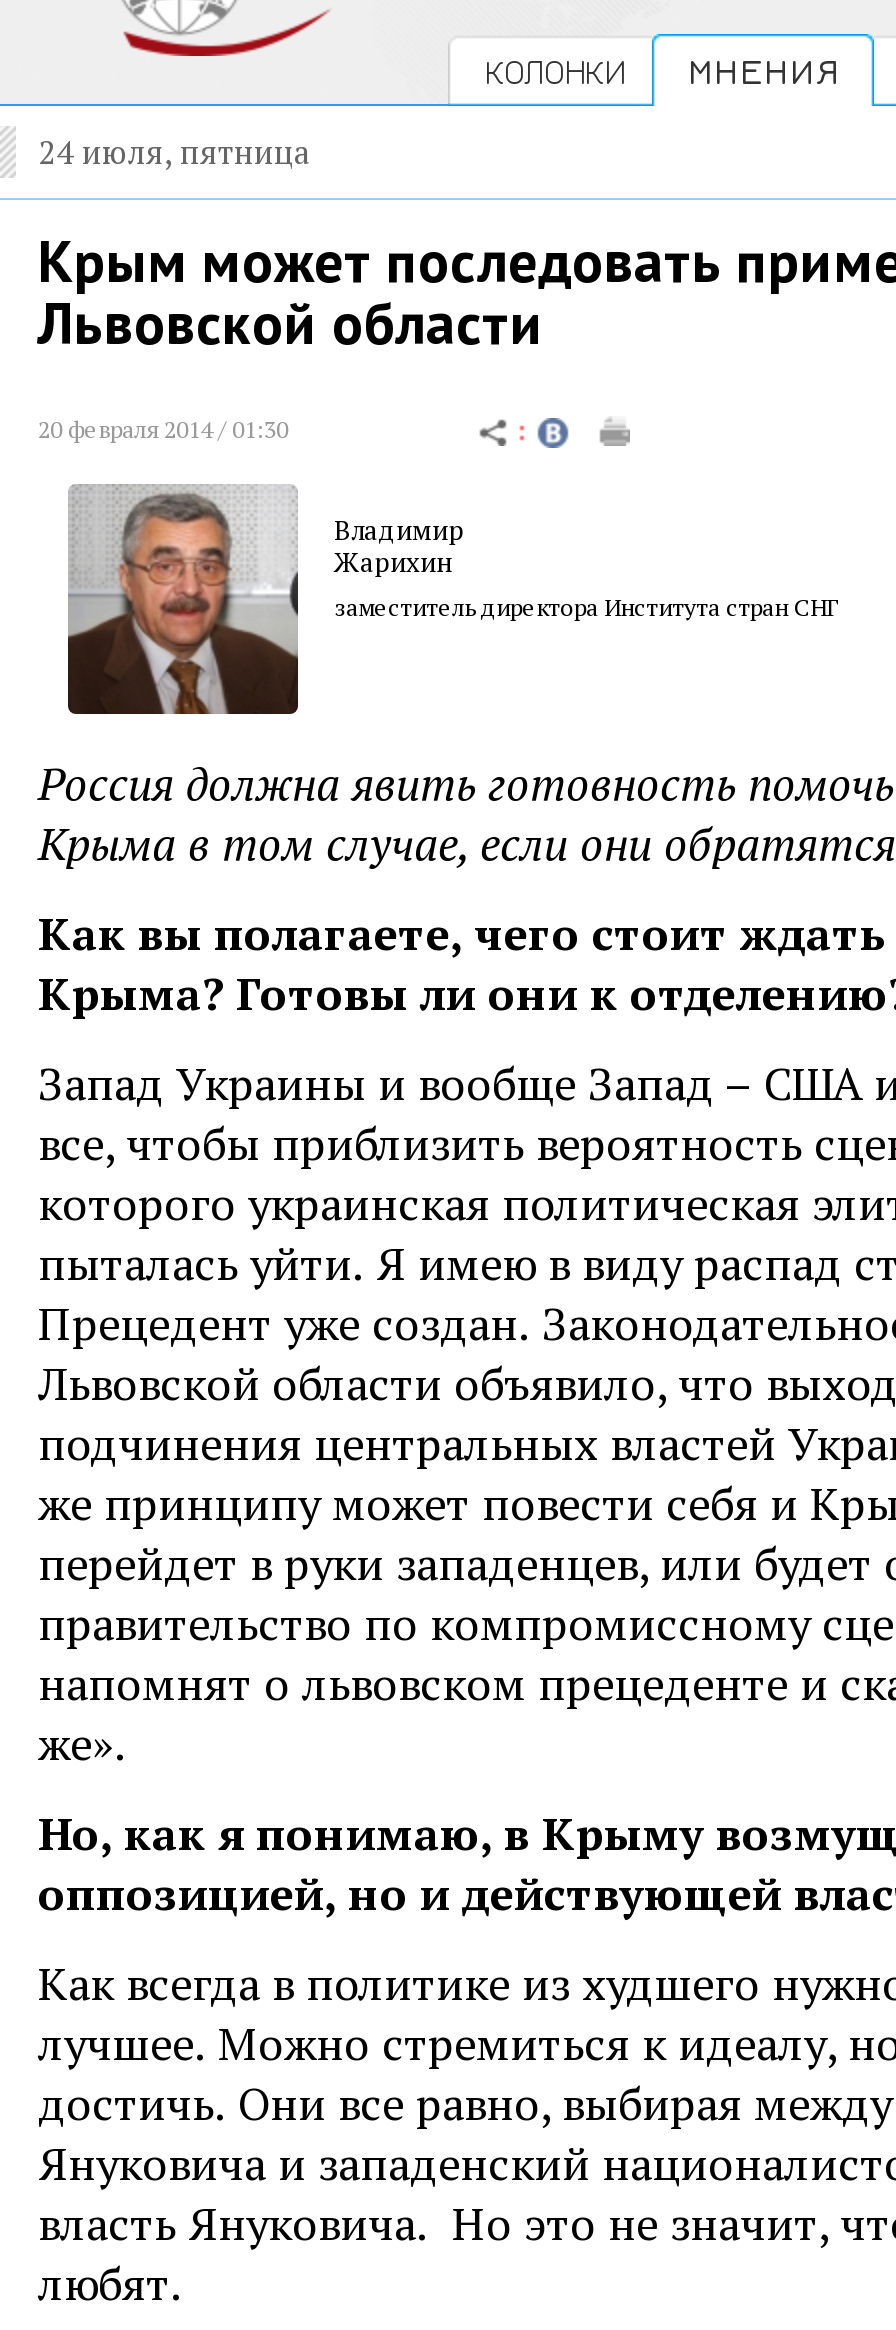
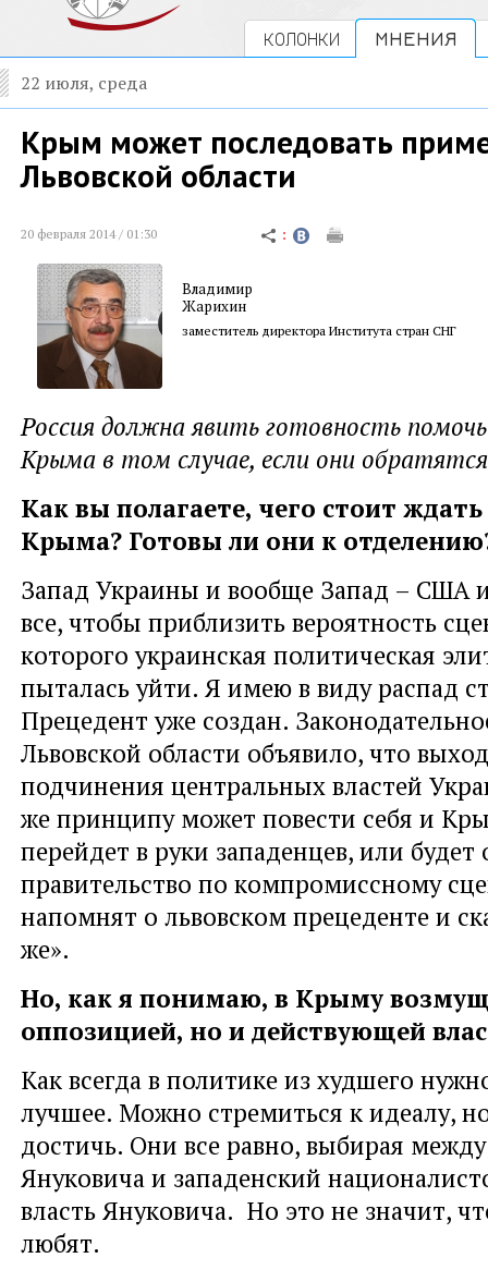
- 24 июля, пятница
+ 22 июля, среда
